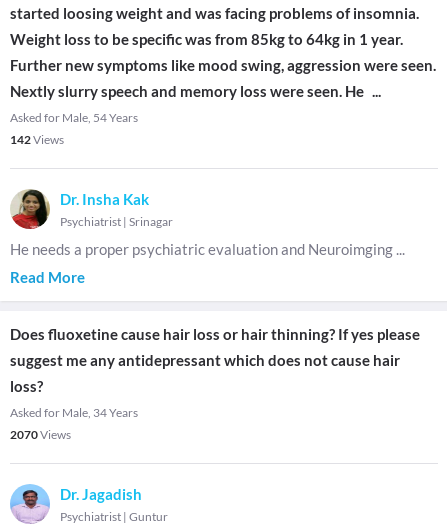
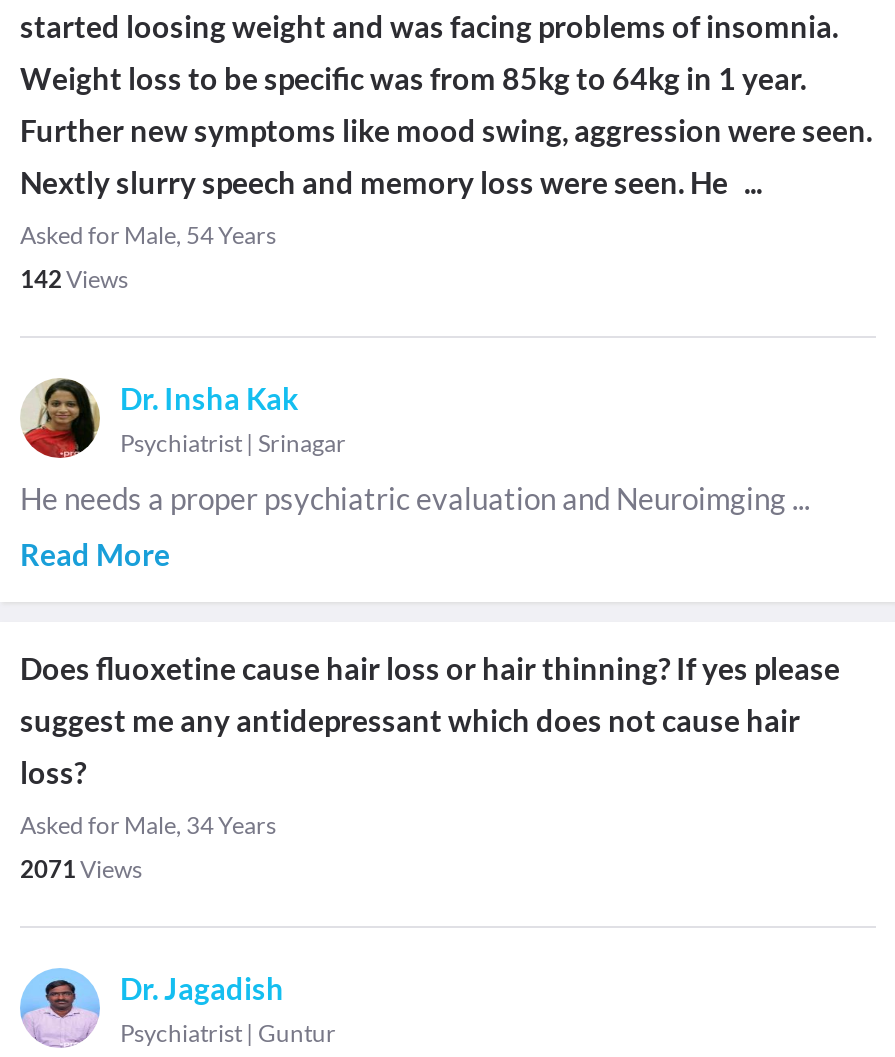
- 2070Views
+ 2071Views
